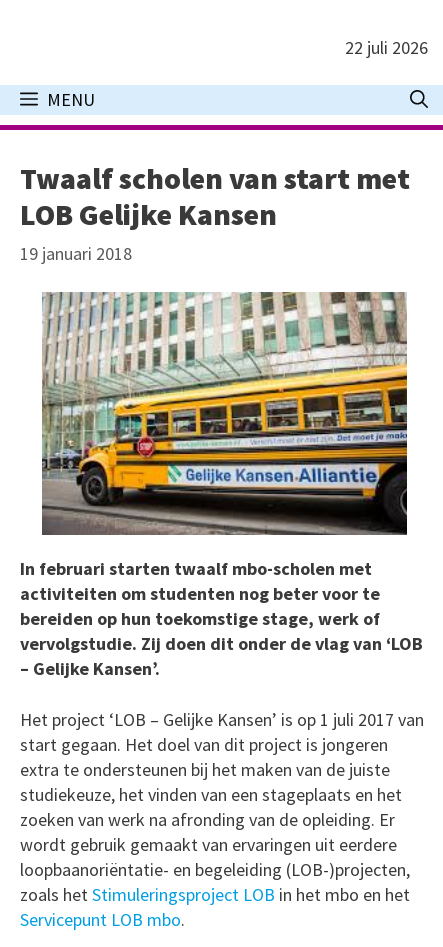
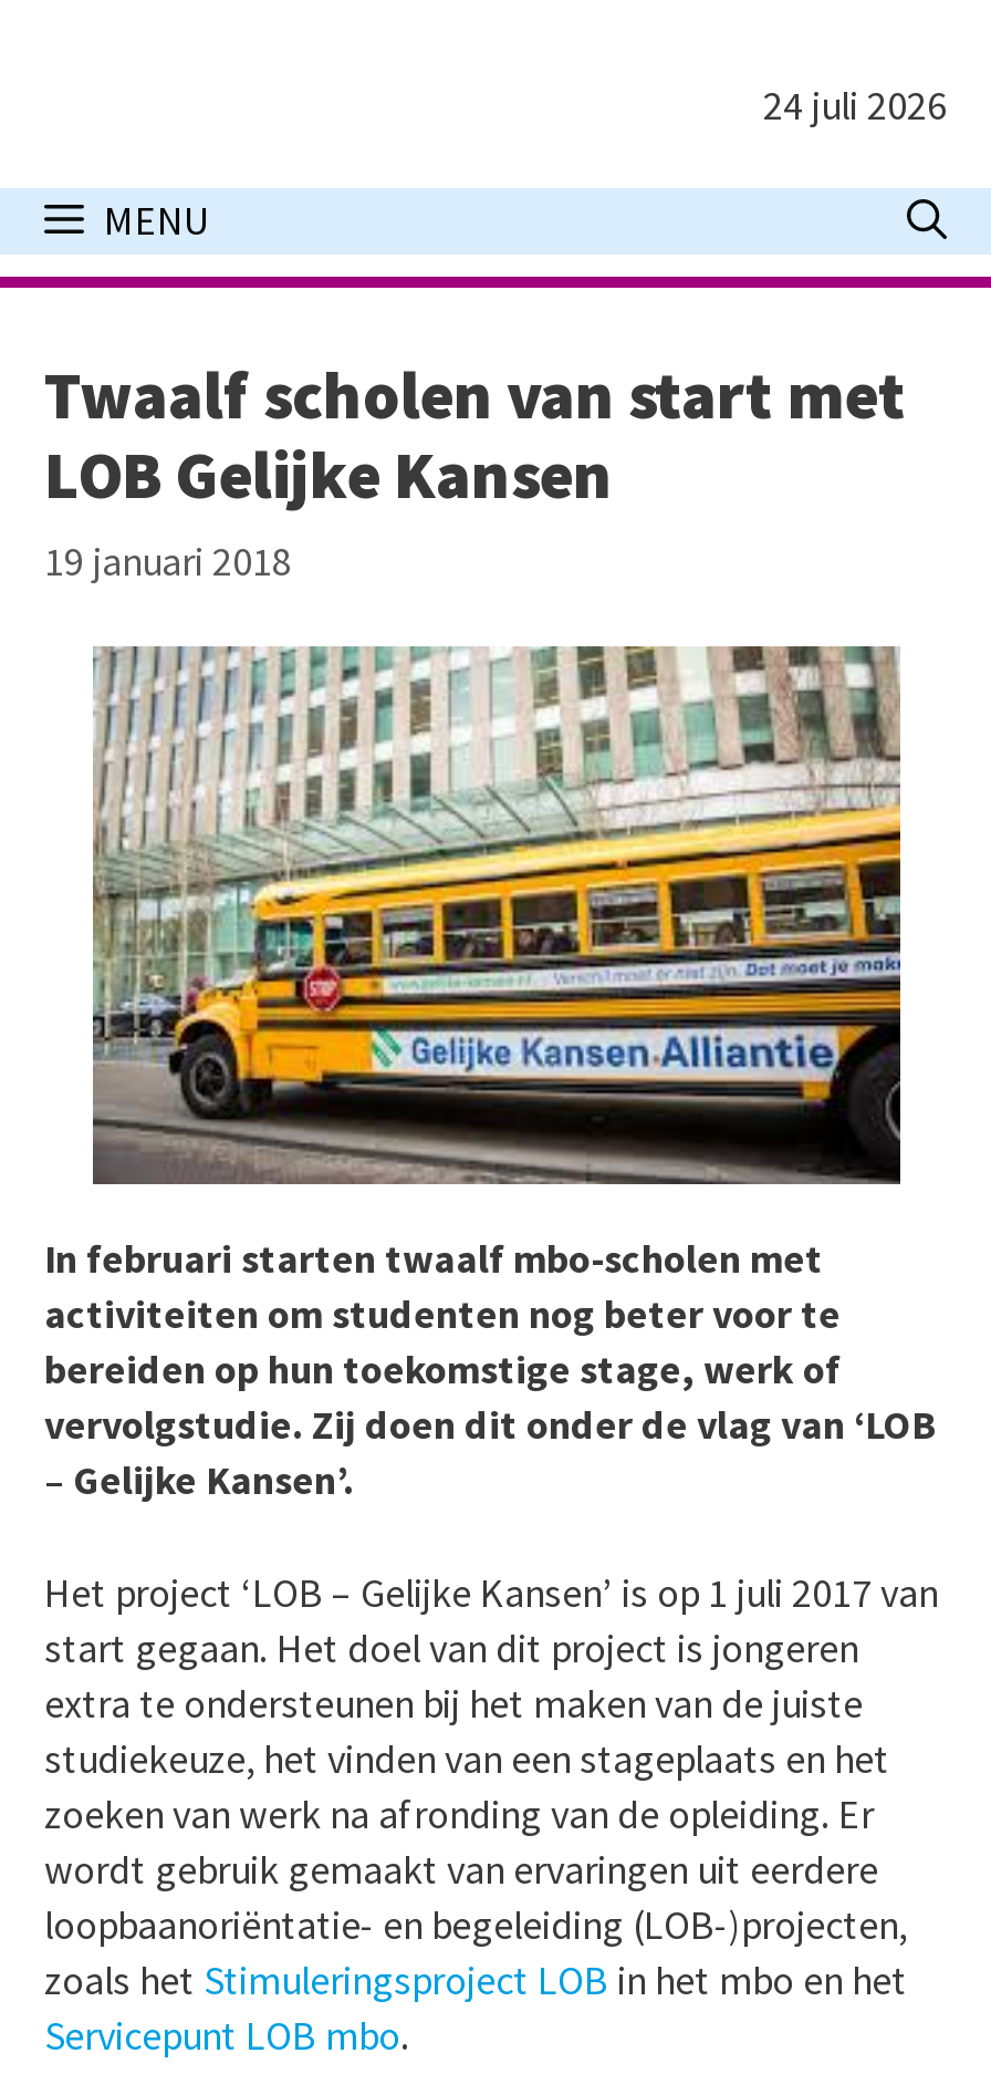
- 22 juli 2026
+ 24 juli 2026
